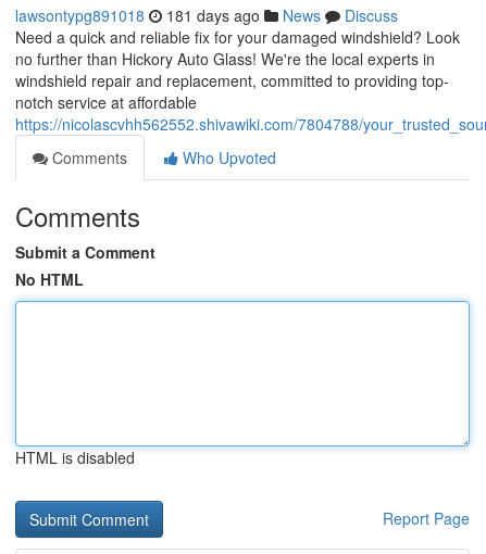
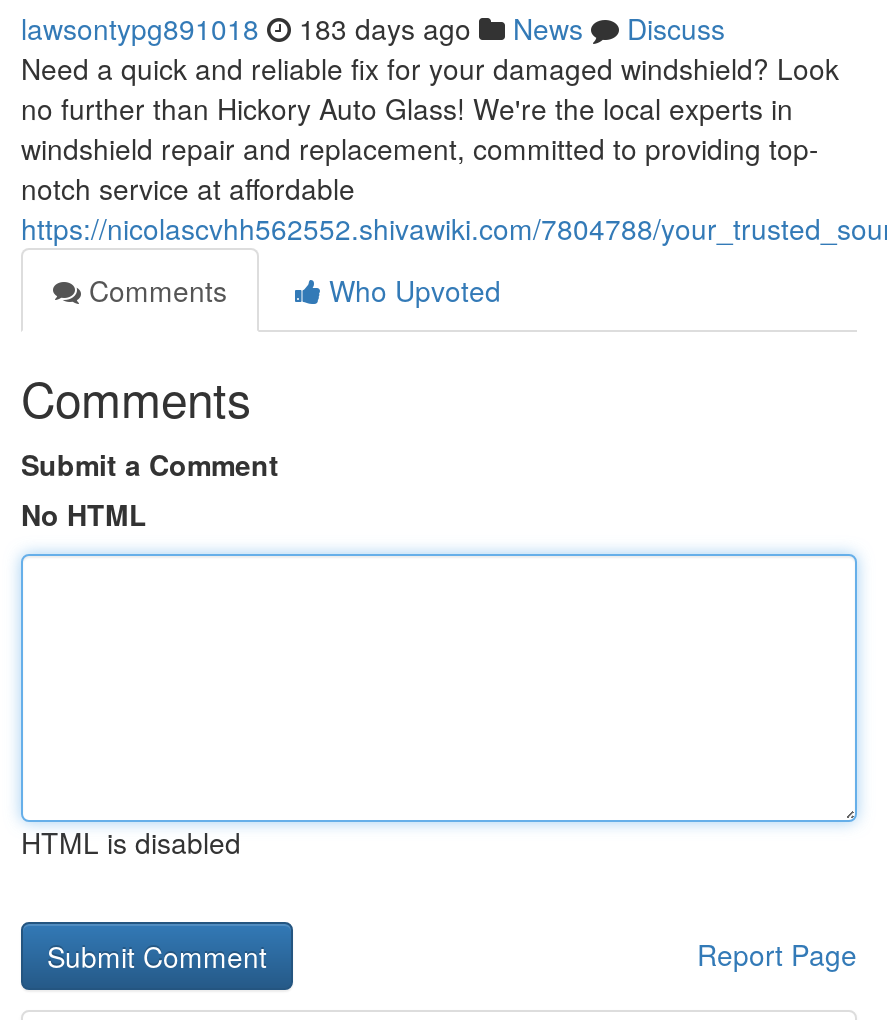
- lawsontypg891018 181 days ago News Discuss
+ lawsontypg891018 183 days ago News Discuss
